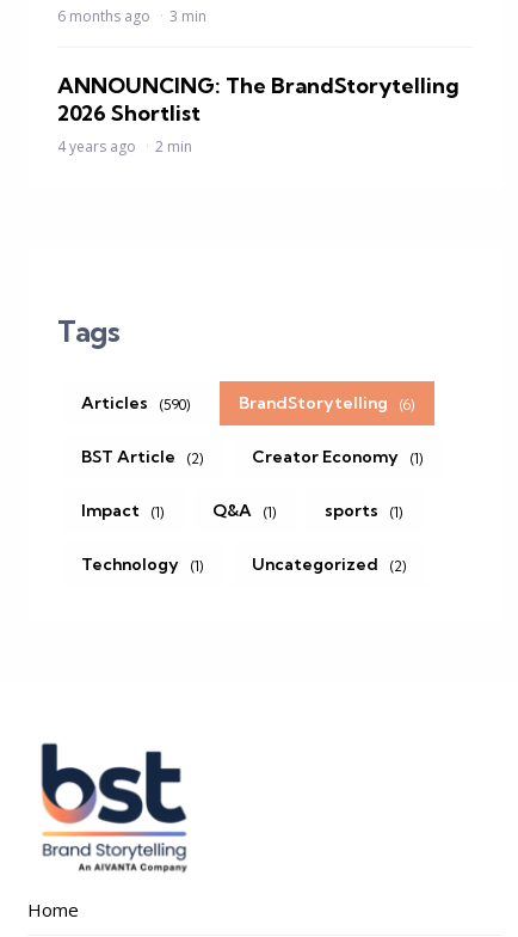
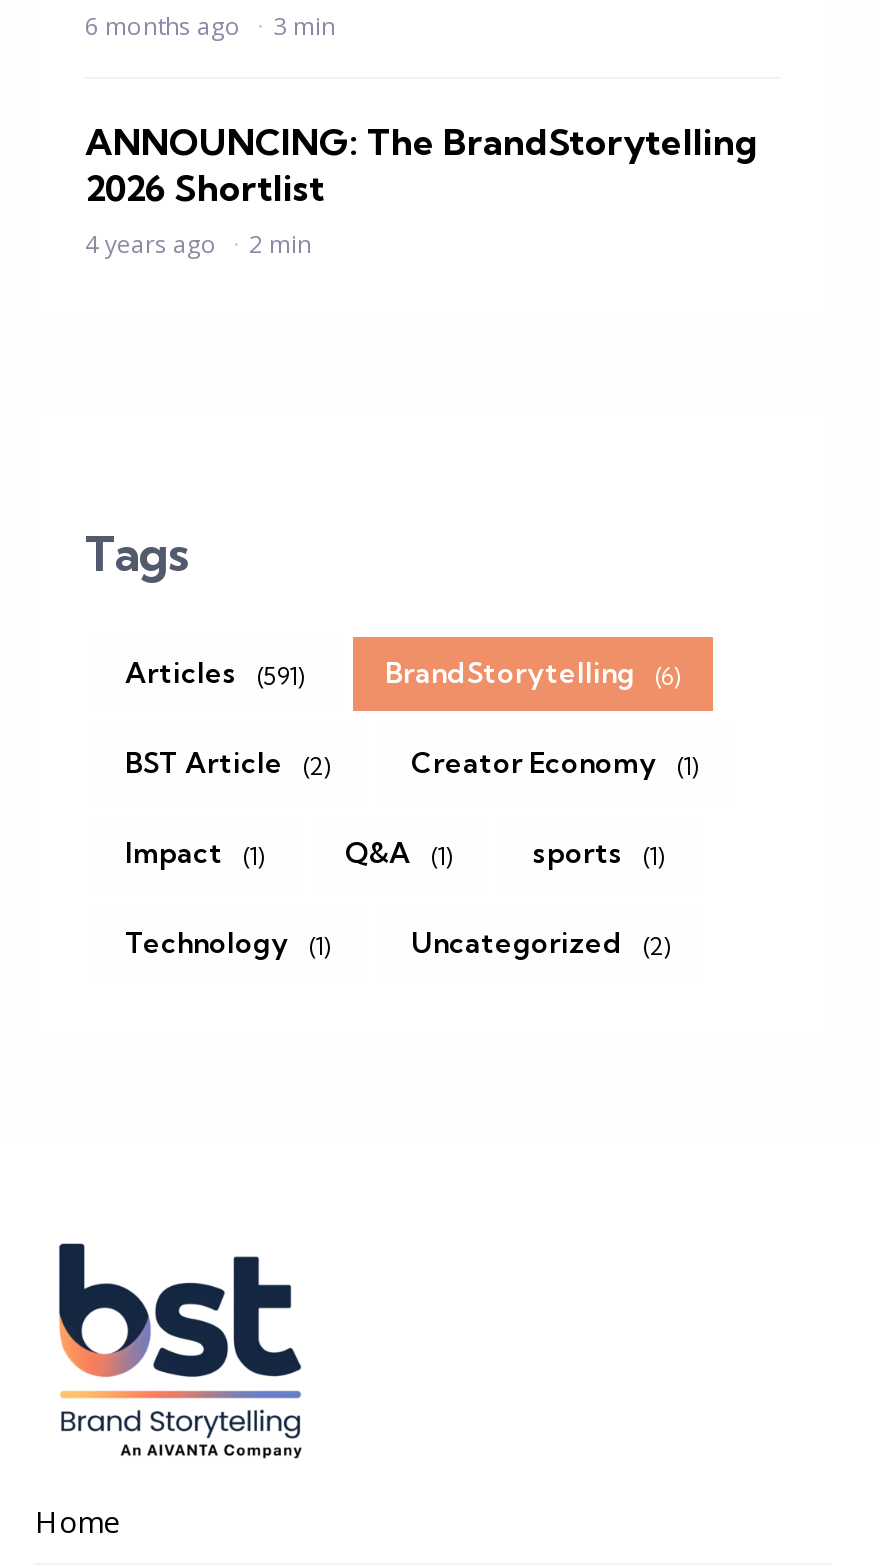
- Articles (590)
+ Articles (591)
